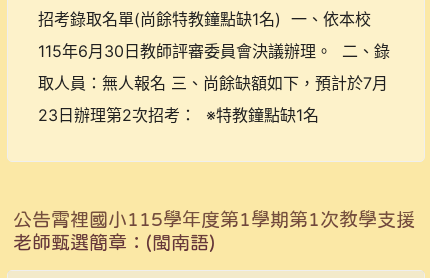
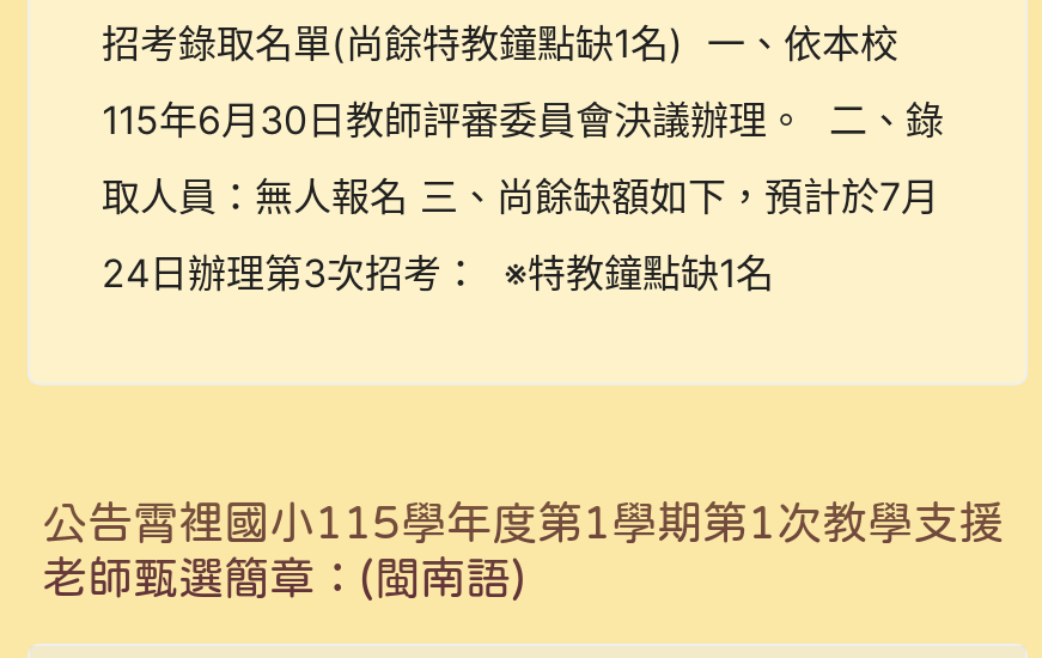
- 23日辦理第2次招考： ※特教鐘點缺1名
+ 24日辦理第3次招考： ※特教鐘點缺1名
